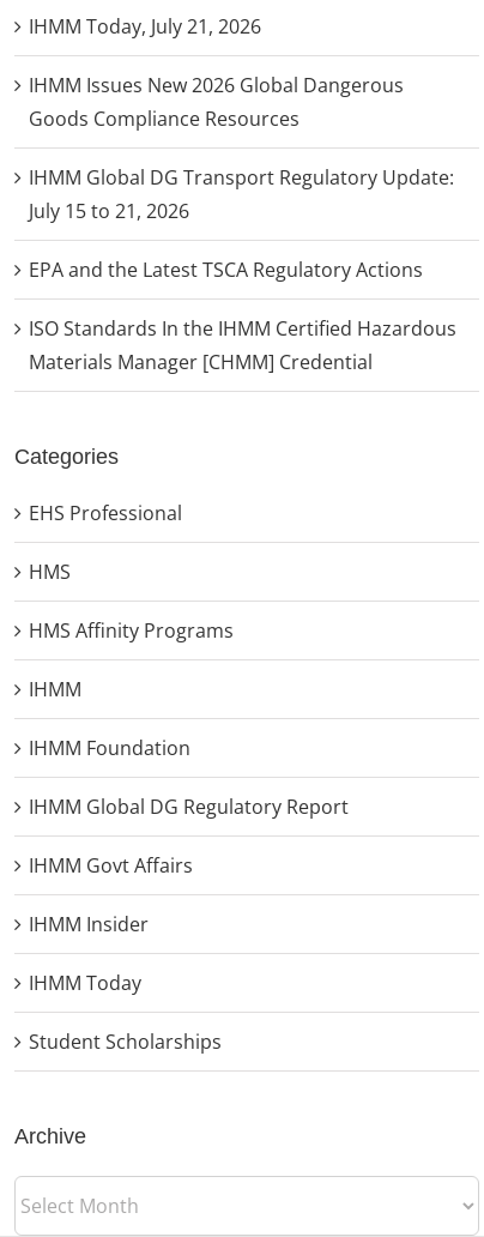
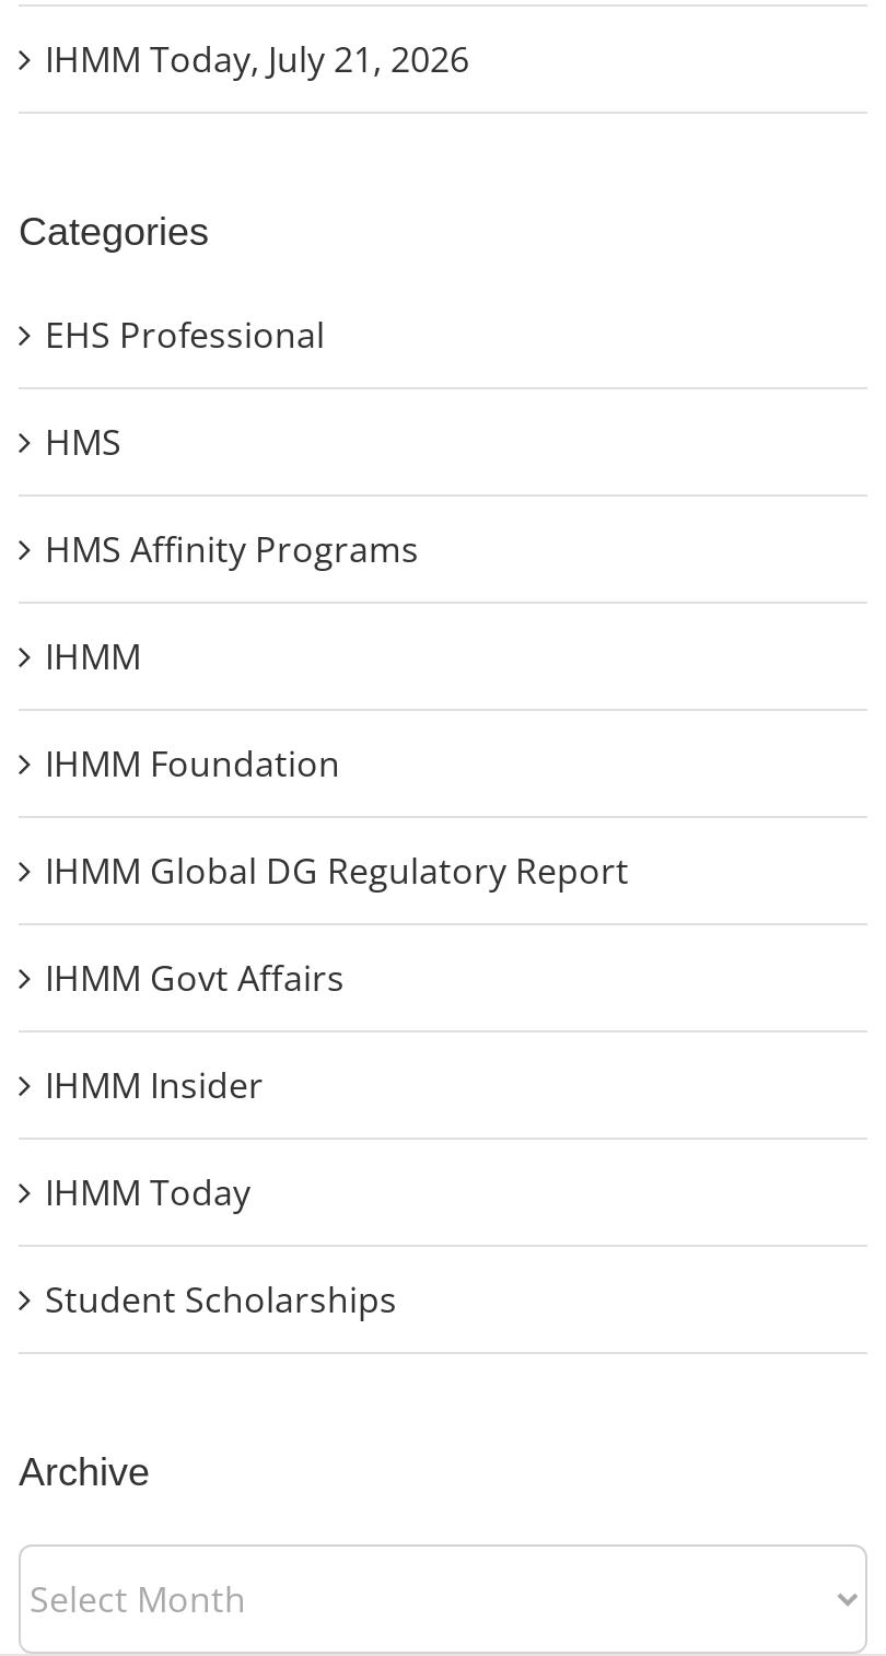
- IHMM Issues New 2026 Global Dangerous
- Goods Compliance Resources
- IHMM Global DG Transport Regulatory Update:
- July 15 to 21, 2026
- EPA and the Latest TSCA Regulatory Actions
- ISO Standards In the IHMM Certified Hazardous
- Materials Manager [CHMM] Credential
